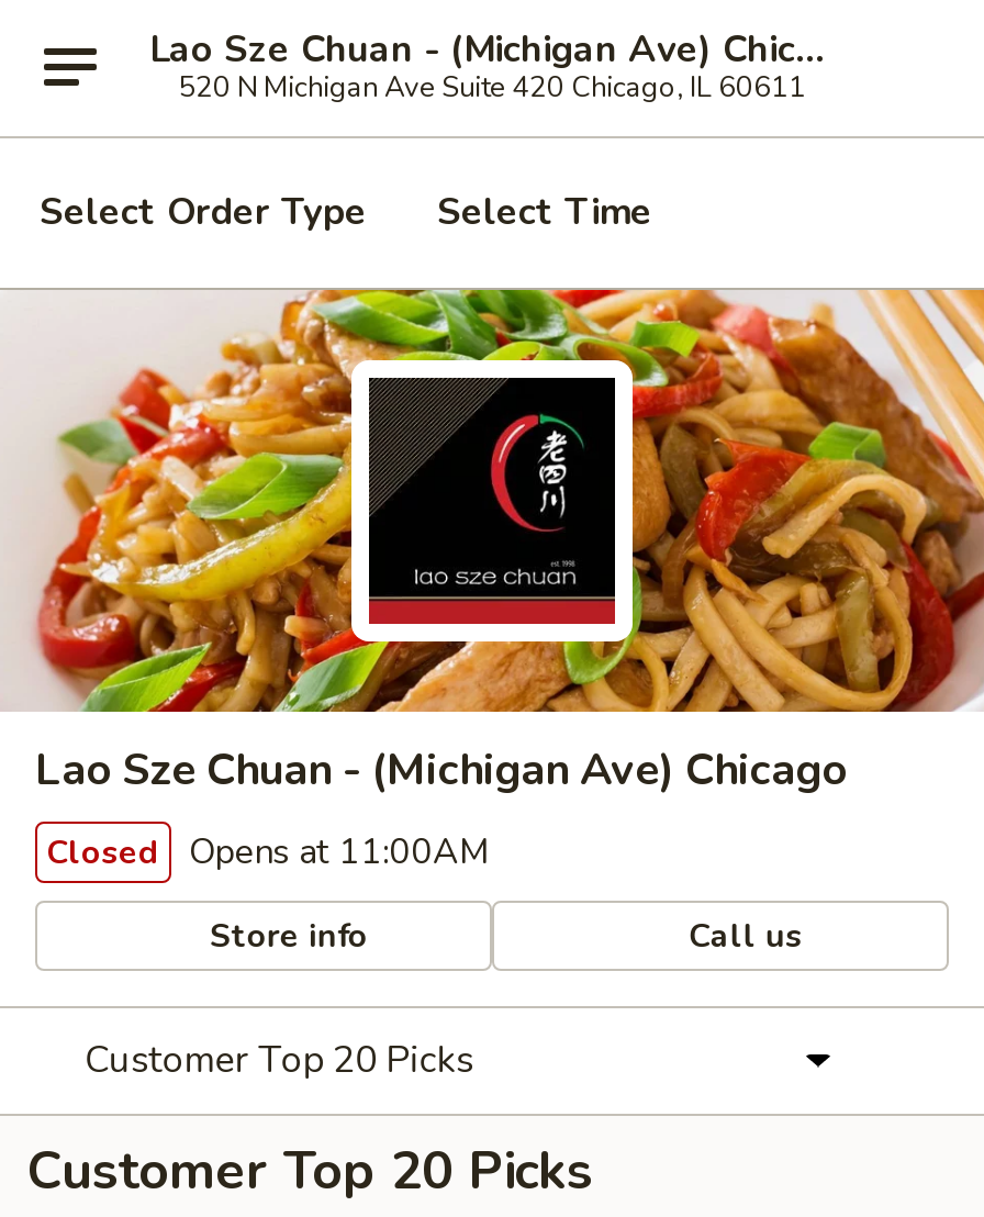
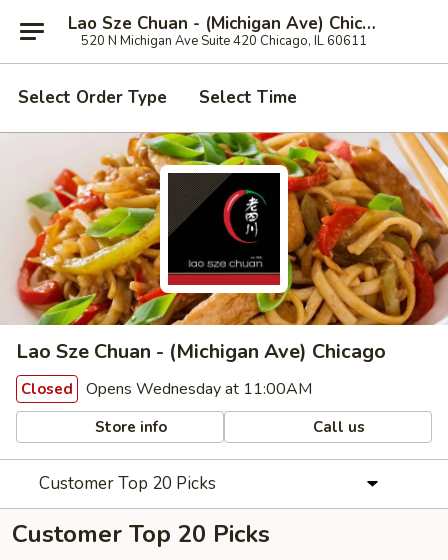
- Closed Opens at 11:00AM
+ Closed Opens Wednesday at 11:00AM
